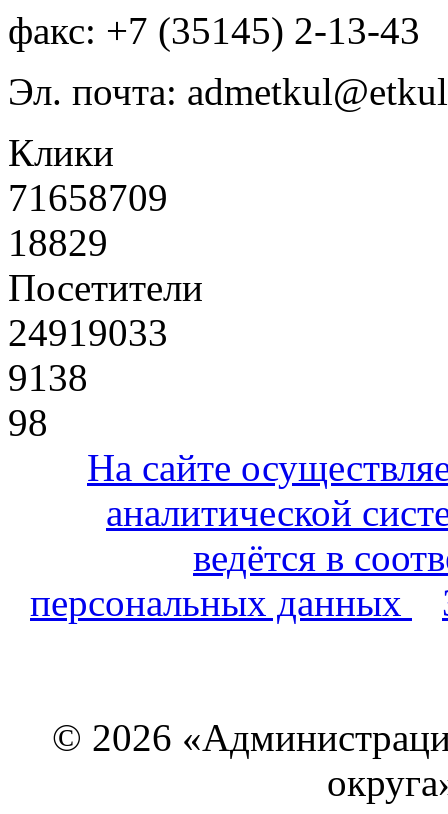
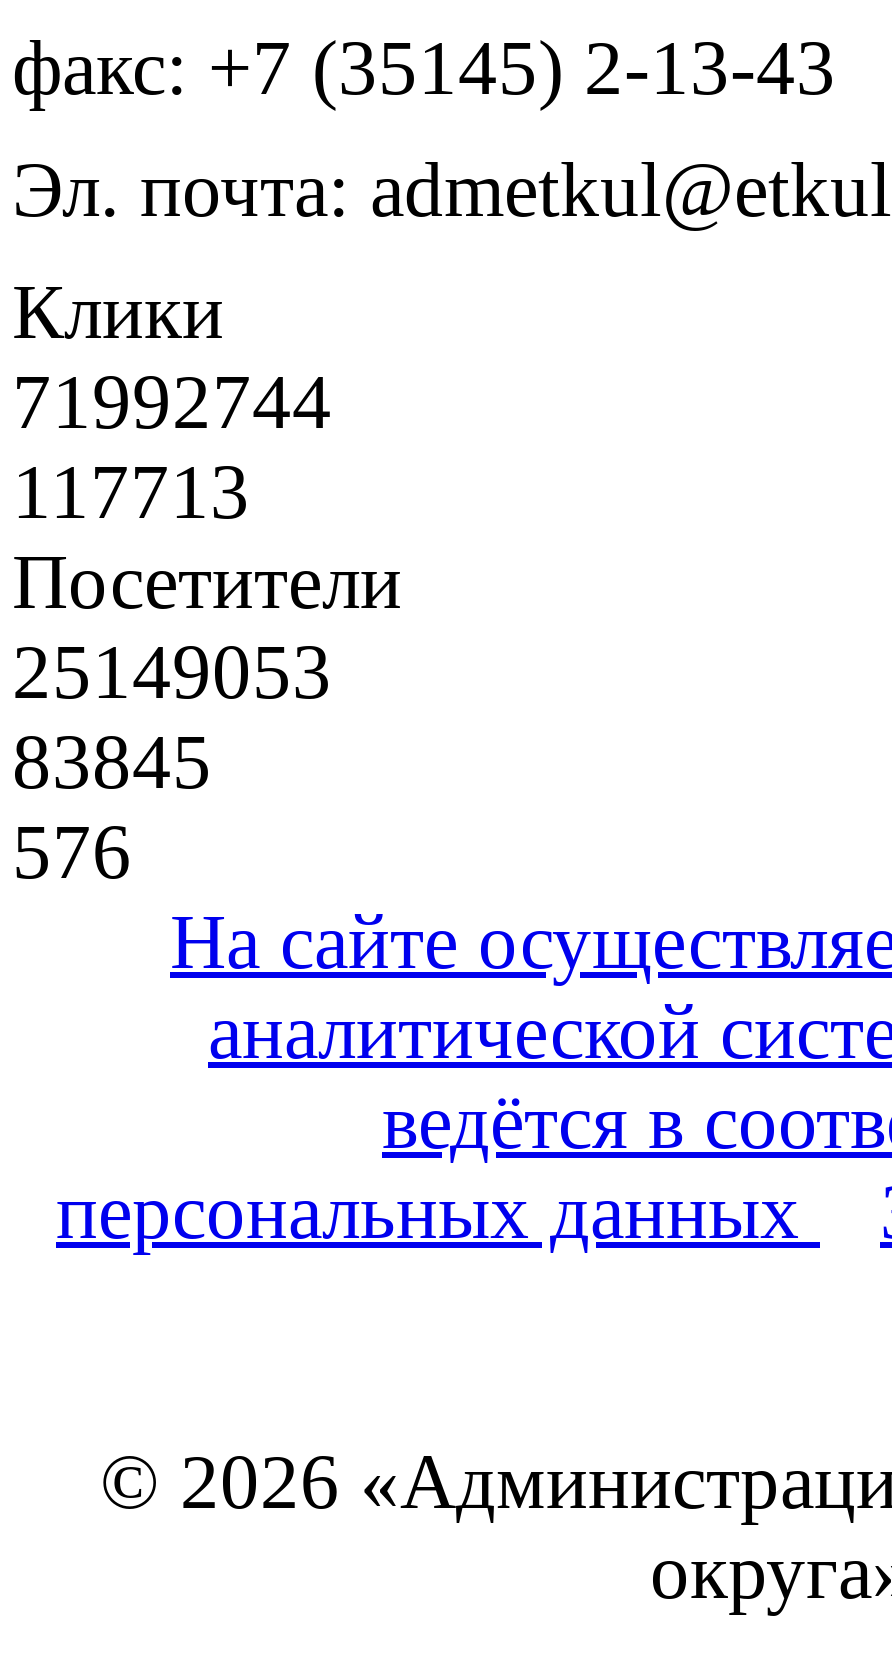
- 71658709
+ 71992744

- 18829
+ 117713

- 24919033
+ 25149053

- 9138
+ 83845

- 98
+ 576
